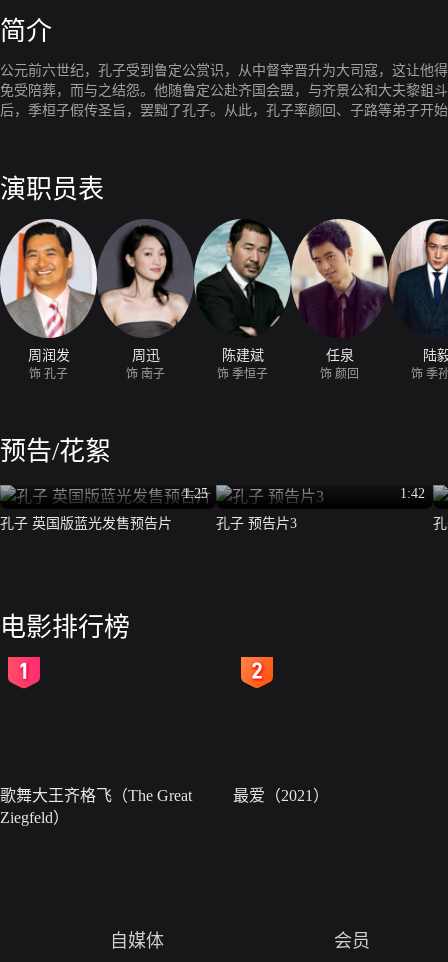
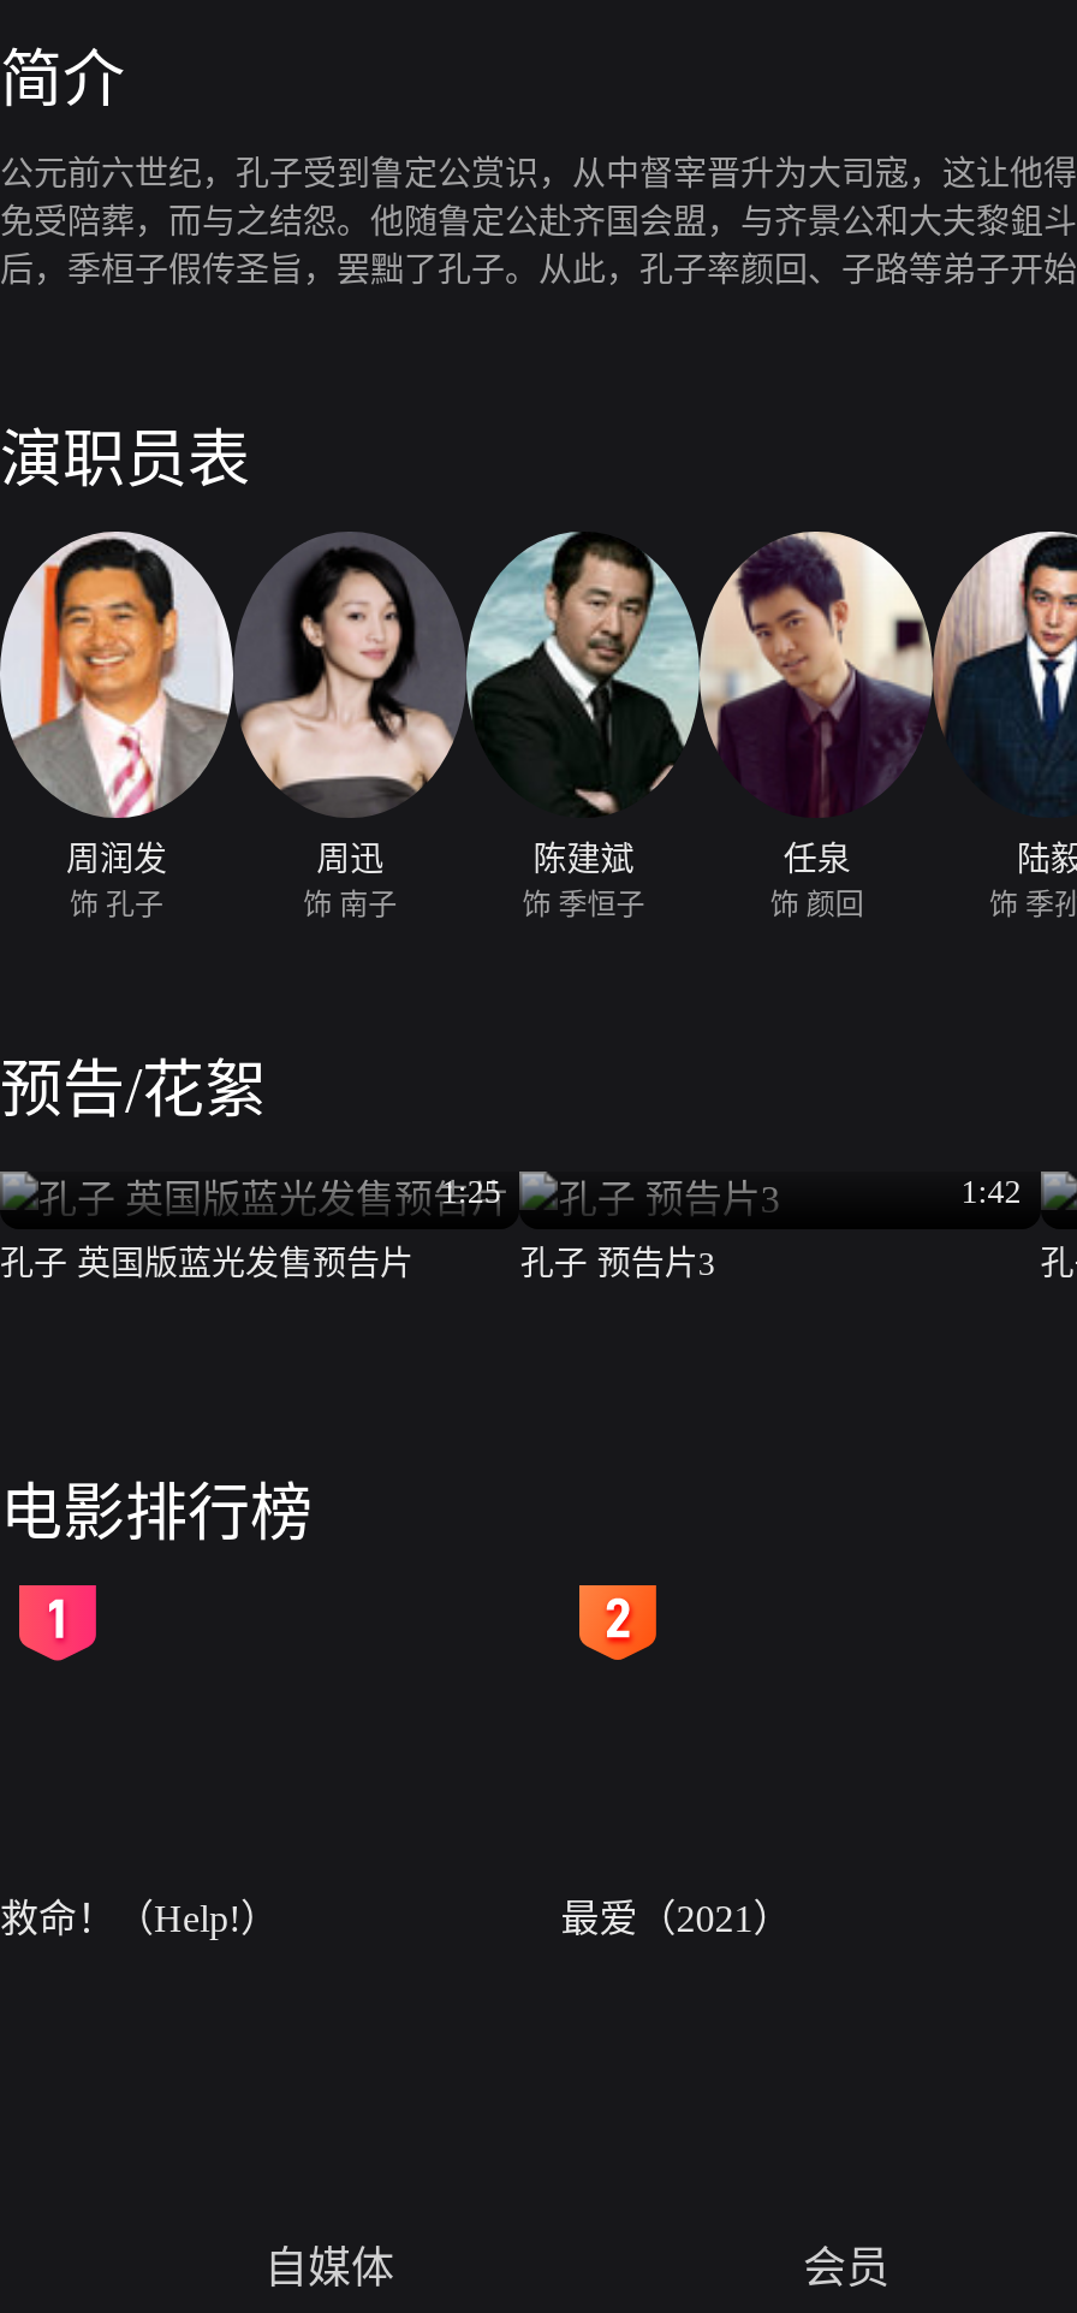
- 歌舞大王齐格飞（The Great
- Ziegfeld）
+ 救命！（Help!）
